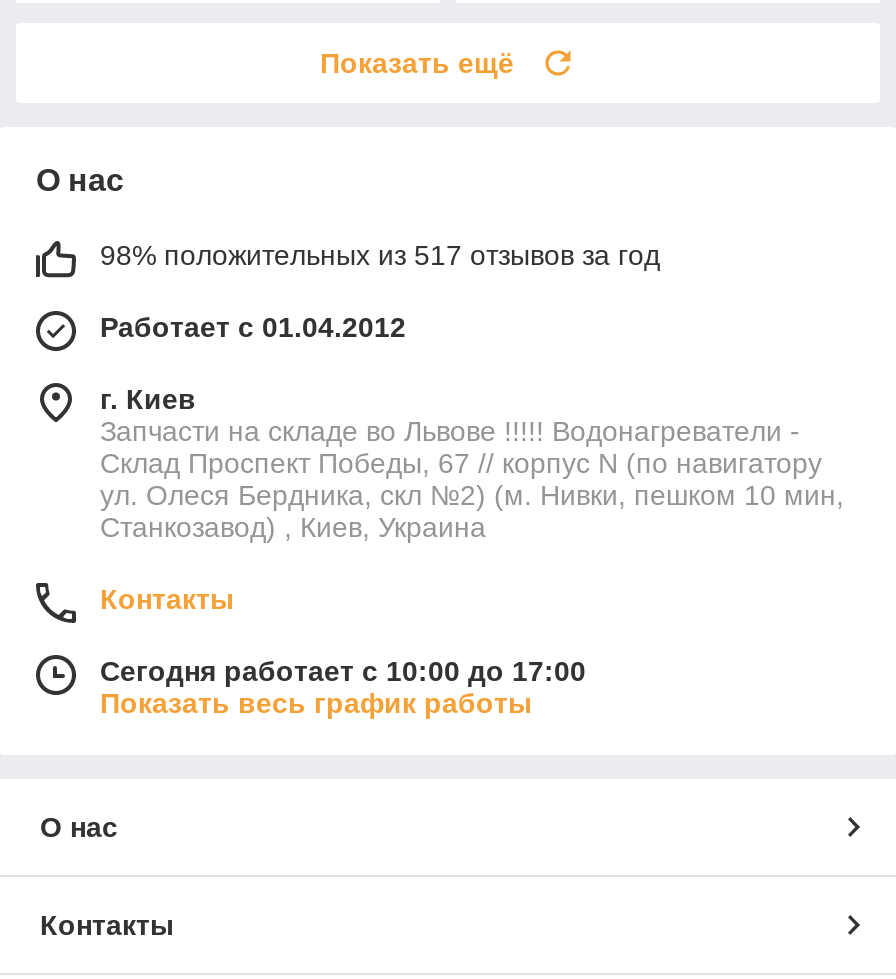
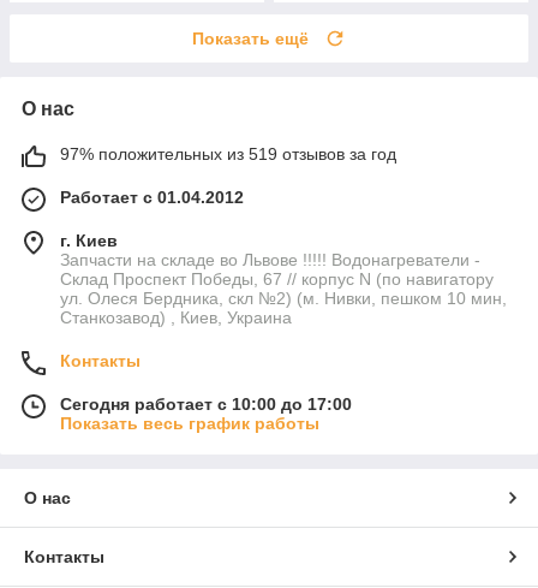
- 98% положительных из 517 отзывов за год
+ 97% положительных из 519 отзывов за год
